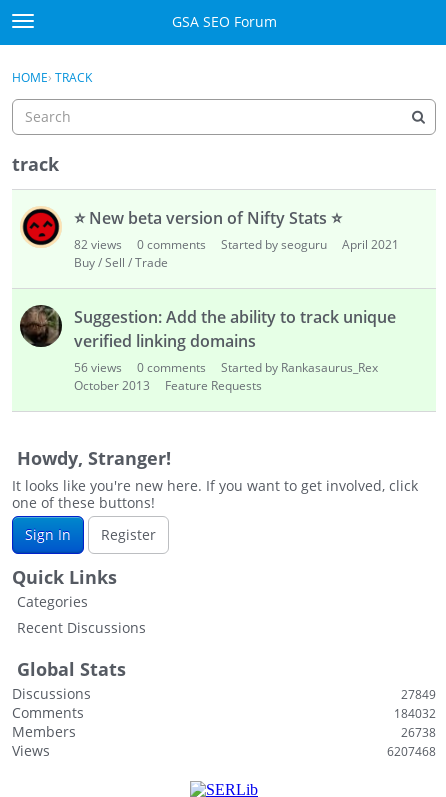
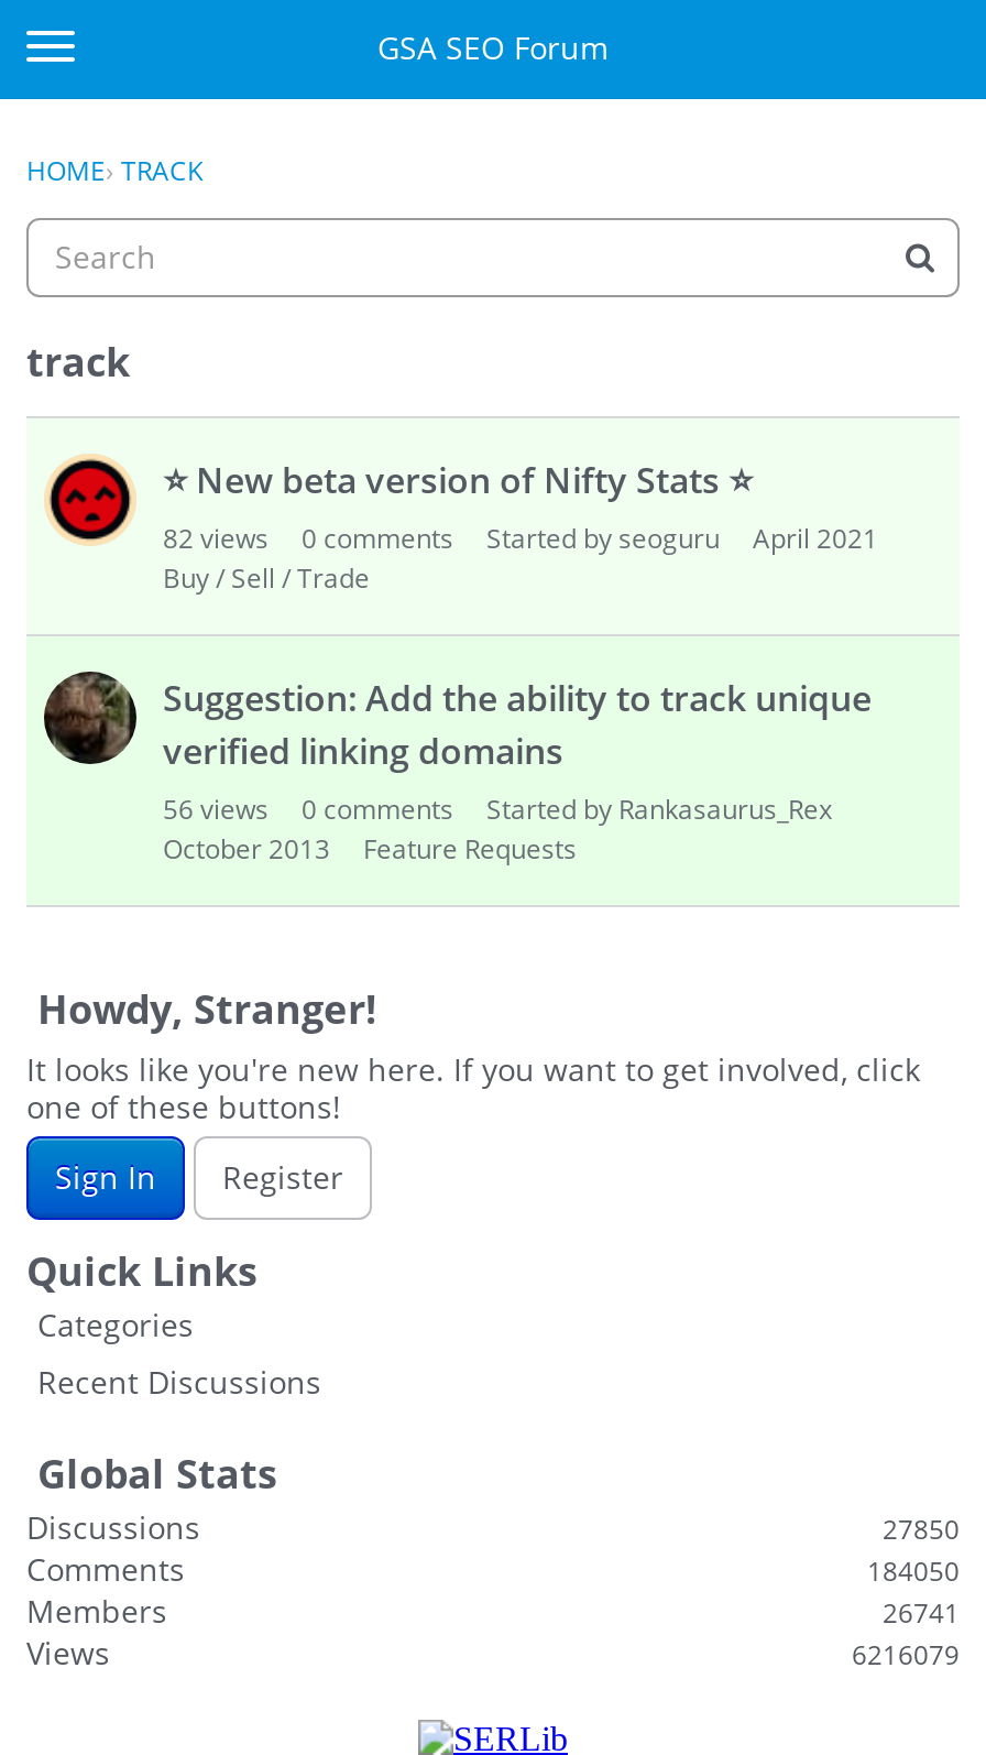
- 27849
+ 27850

- 184032
+ 184050

- 26738
+ 26741

- 6207468
+ 6216079
